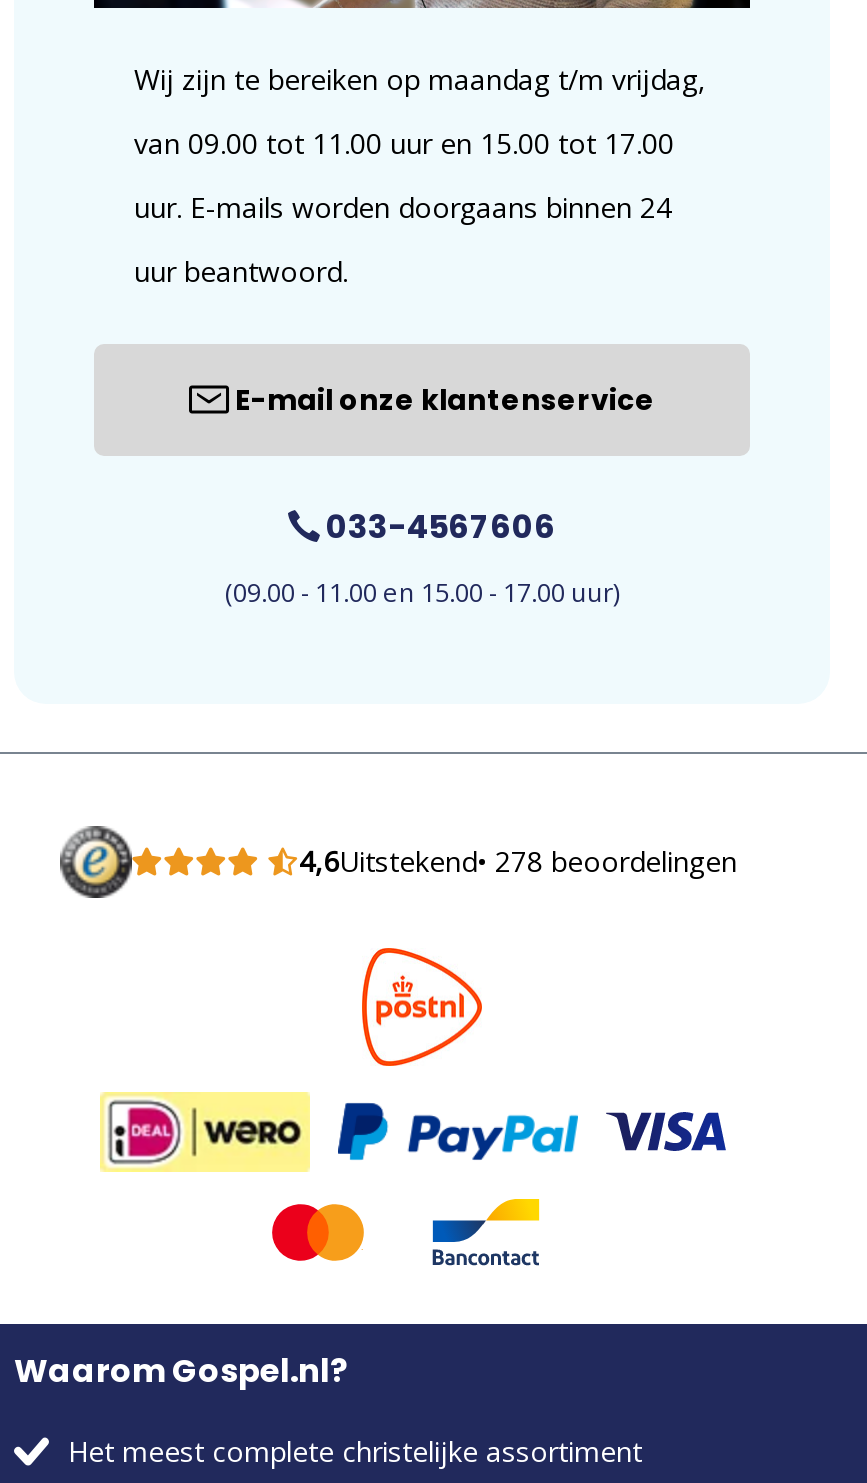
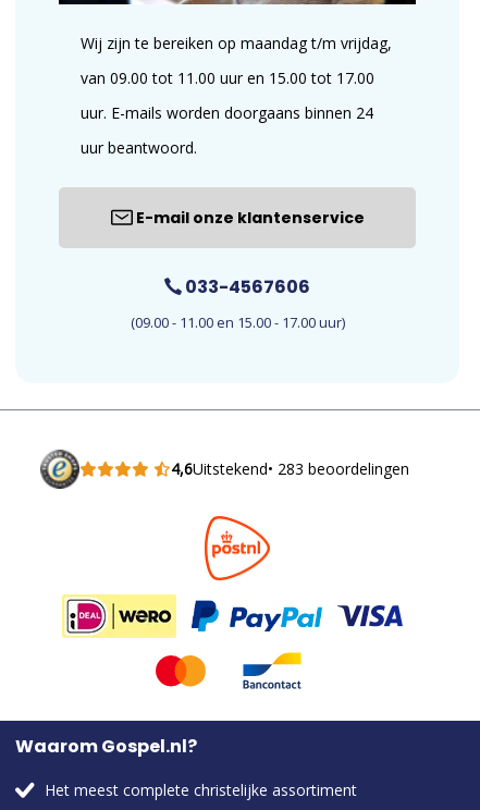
- 4,6Uitstekend • 278 beoordelingen
+ 4,6Uitstekend • 283 beoordelingen
